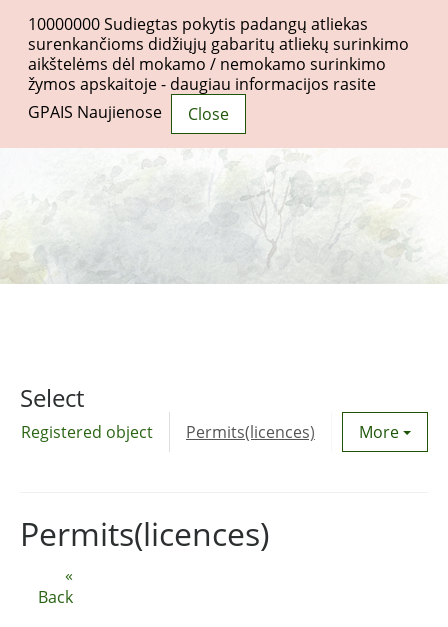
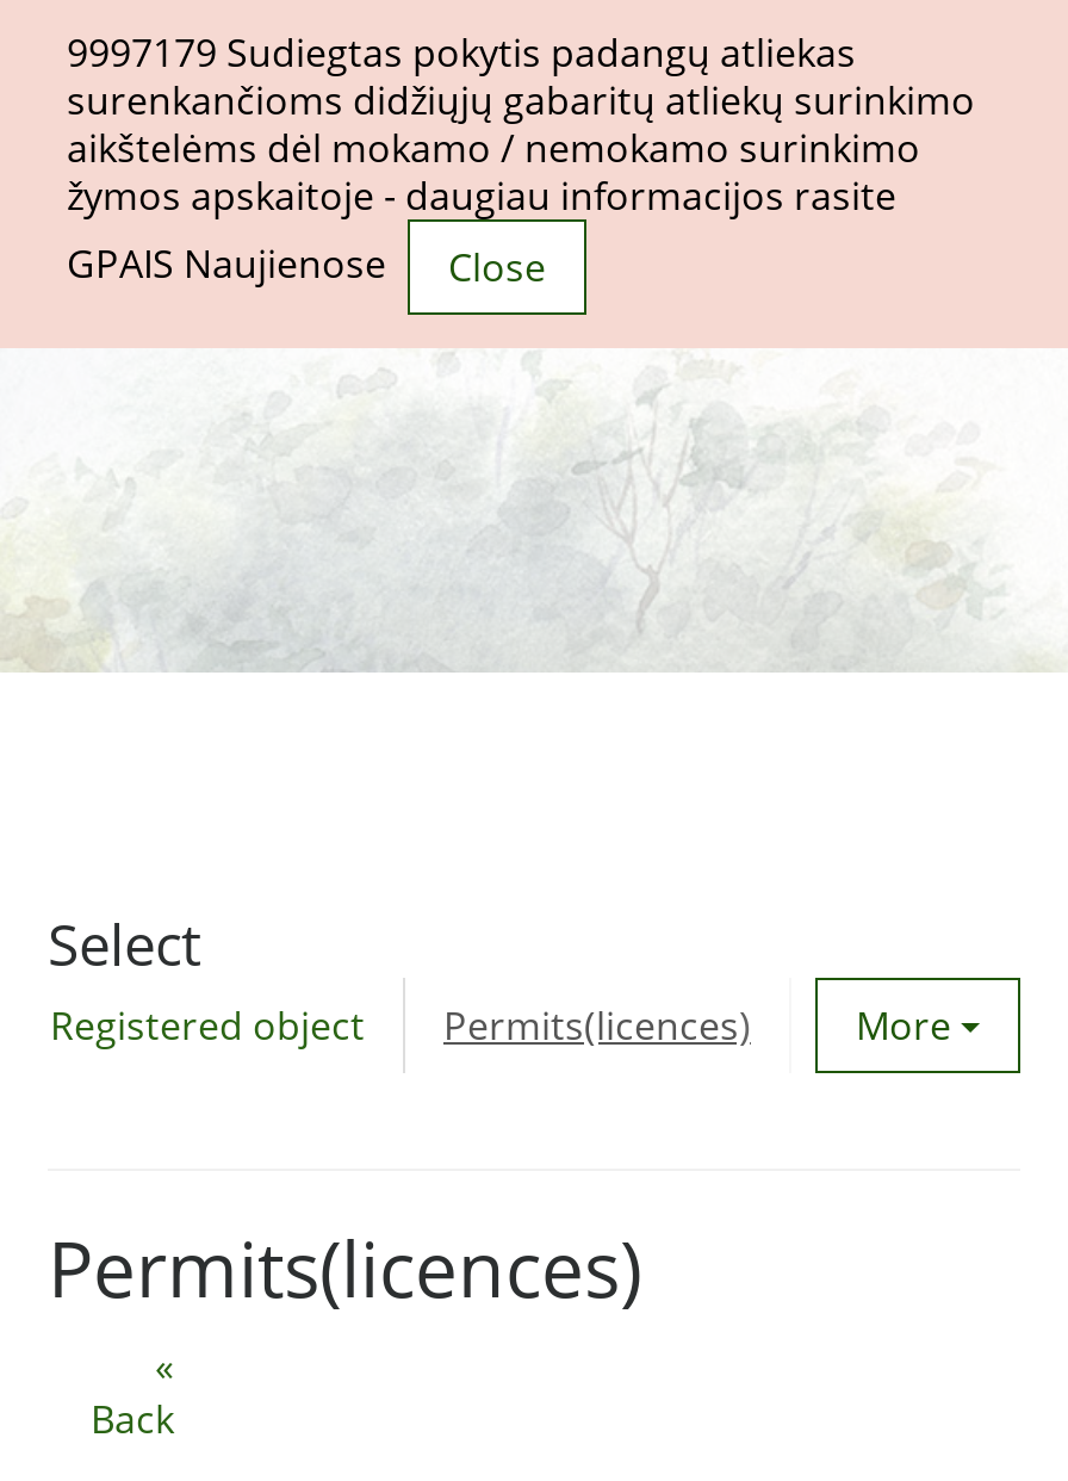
- 10000000 Sudiegtas pokytis padangų atliekas
+ 9997179 Sudiegtas pokytis padangų atliekas
